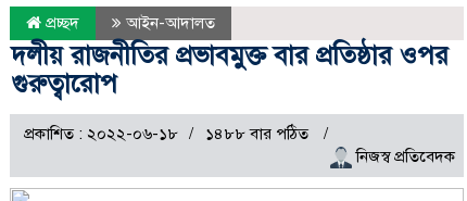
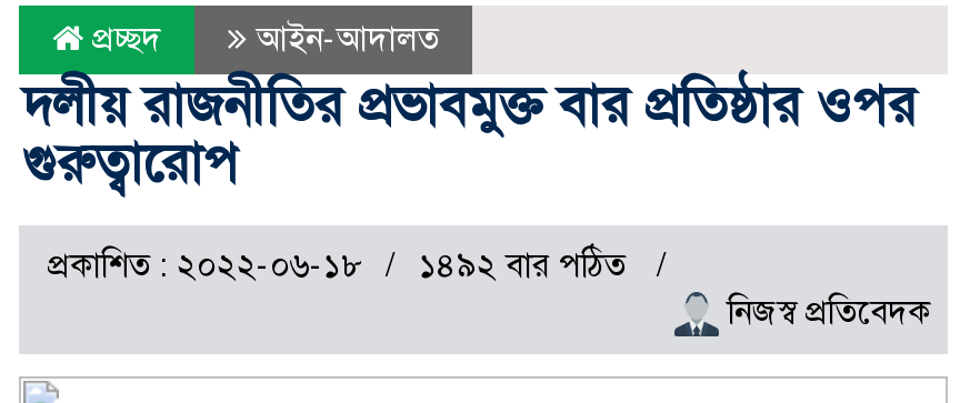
- প্রকাশিত : ২০২২-০৬-১৮ ১৪৮৮ বার পঠিত
+ প্রকাশিত : ২০২২-০৬-১৮ ১৪৯২ বার পঠিত
